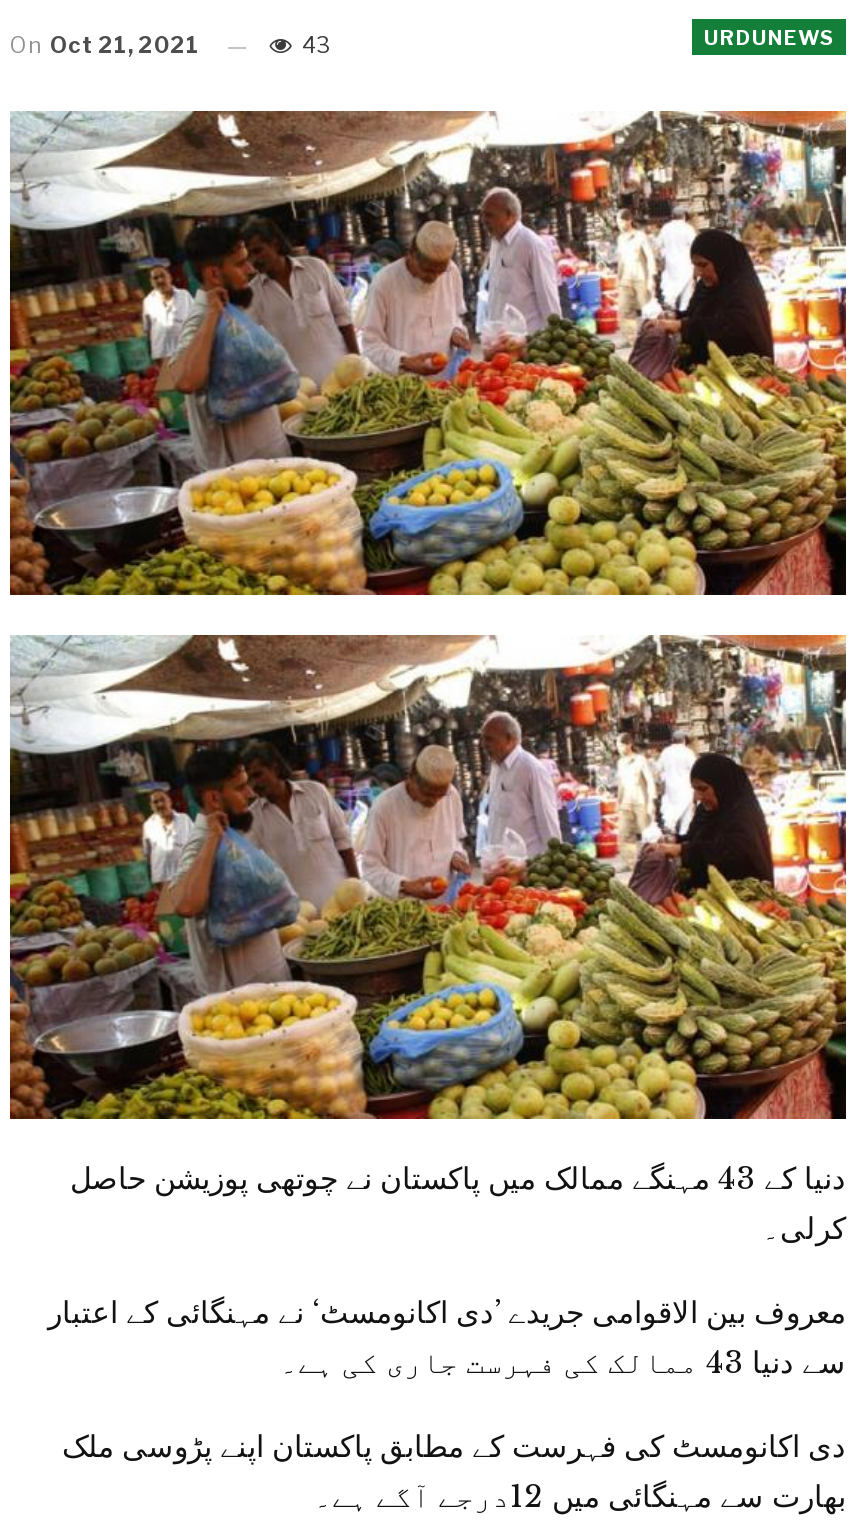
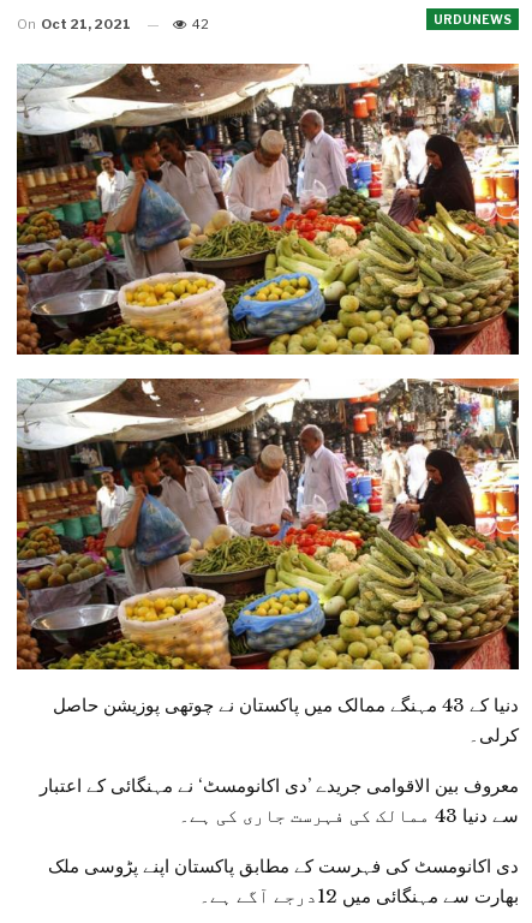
- 43
+ 42
